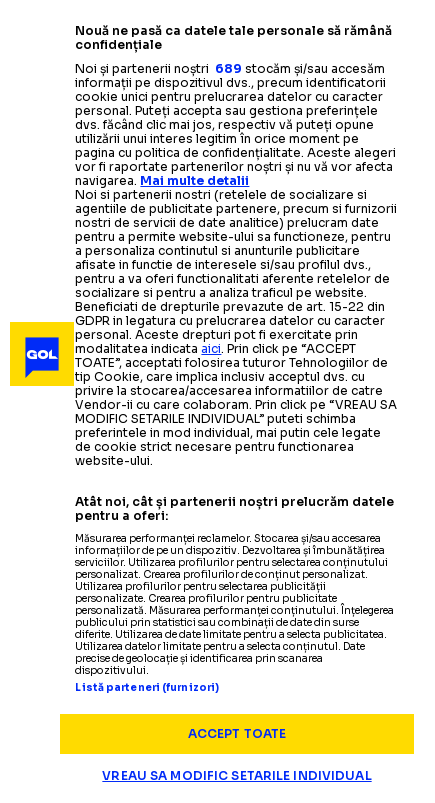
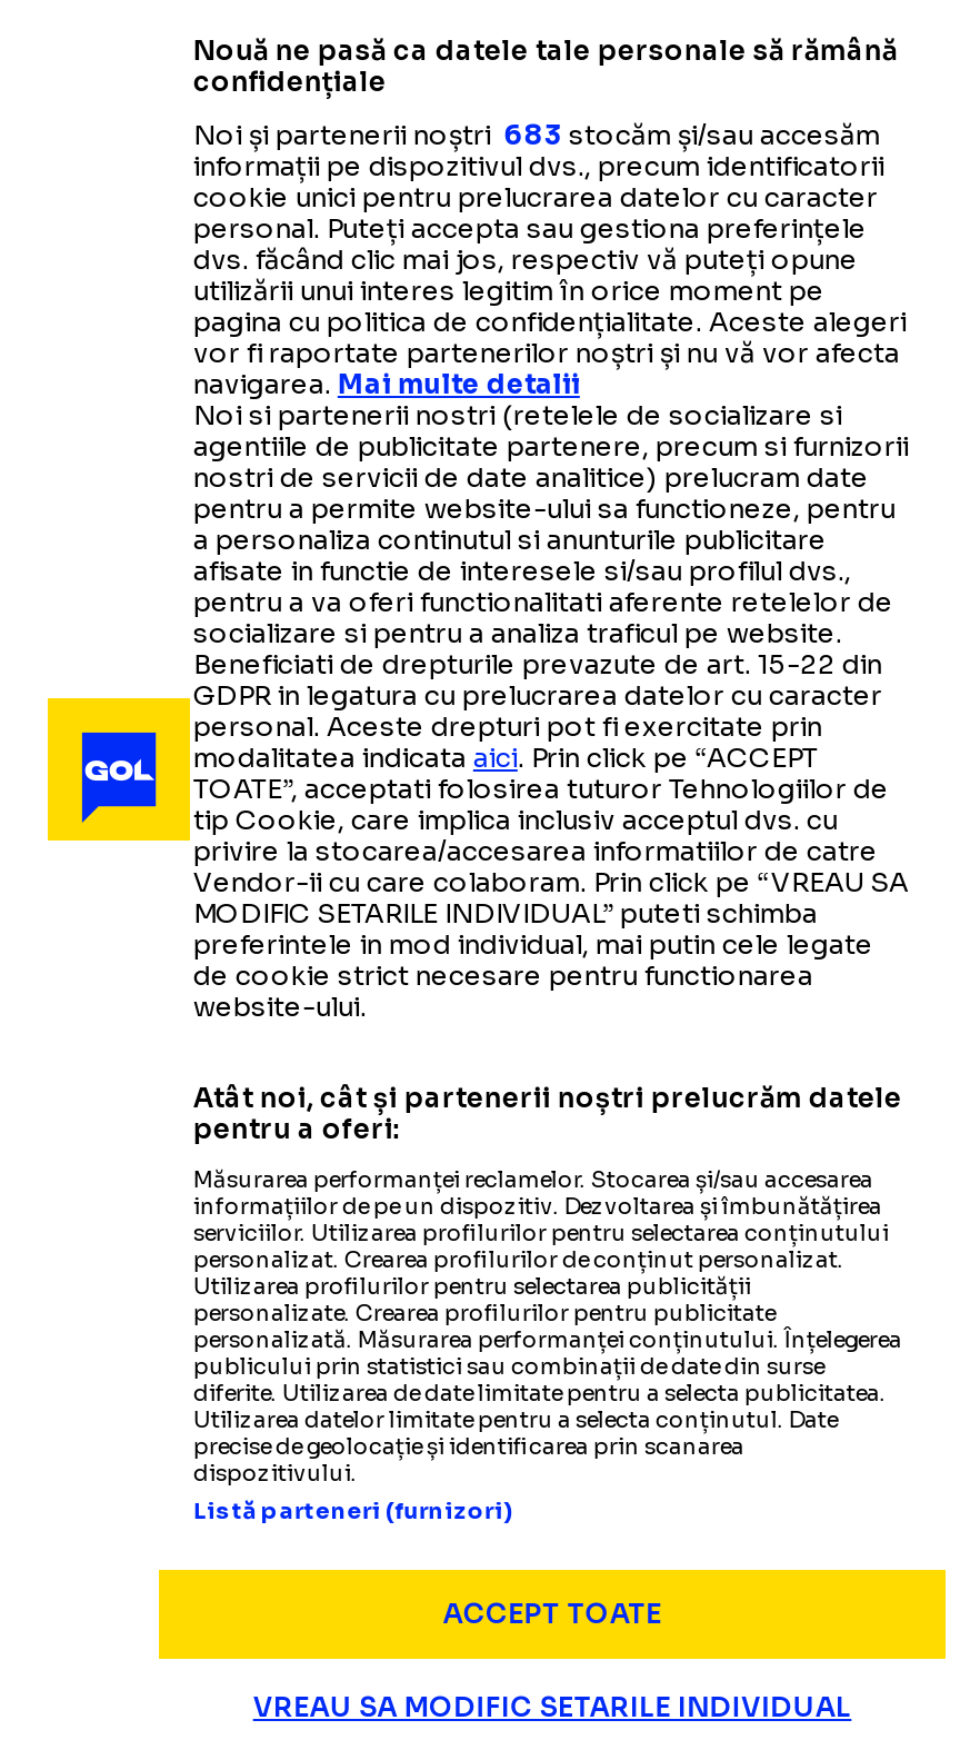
- Noi și partenerii noștri 689 stocăm și/sau accesăm
+ Noi și partenerii noștri 683 stocăm și/sau accesăm
